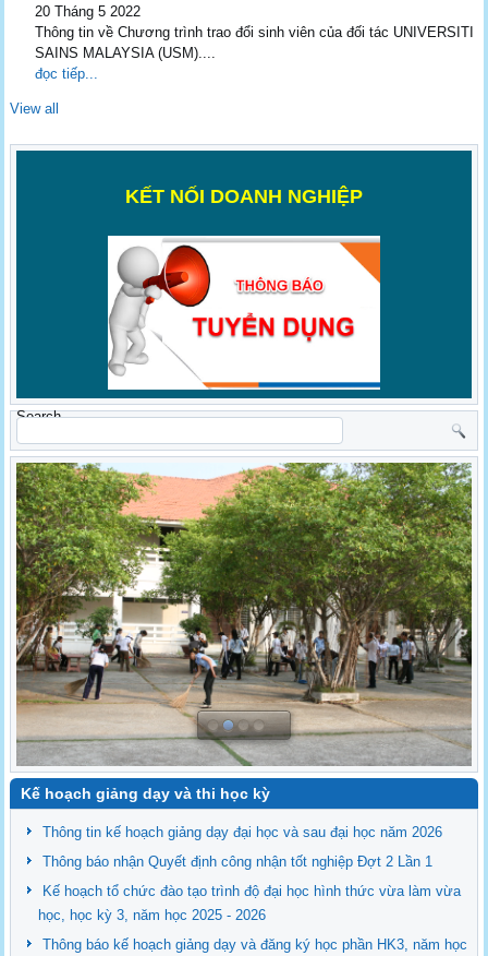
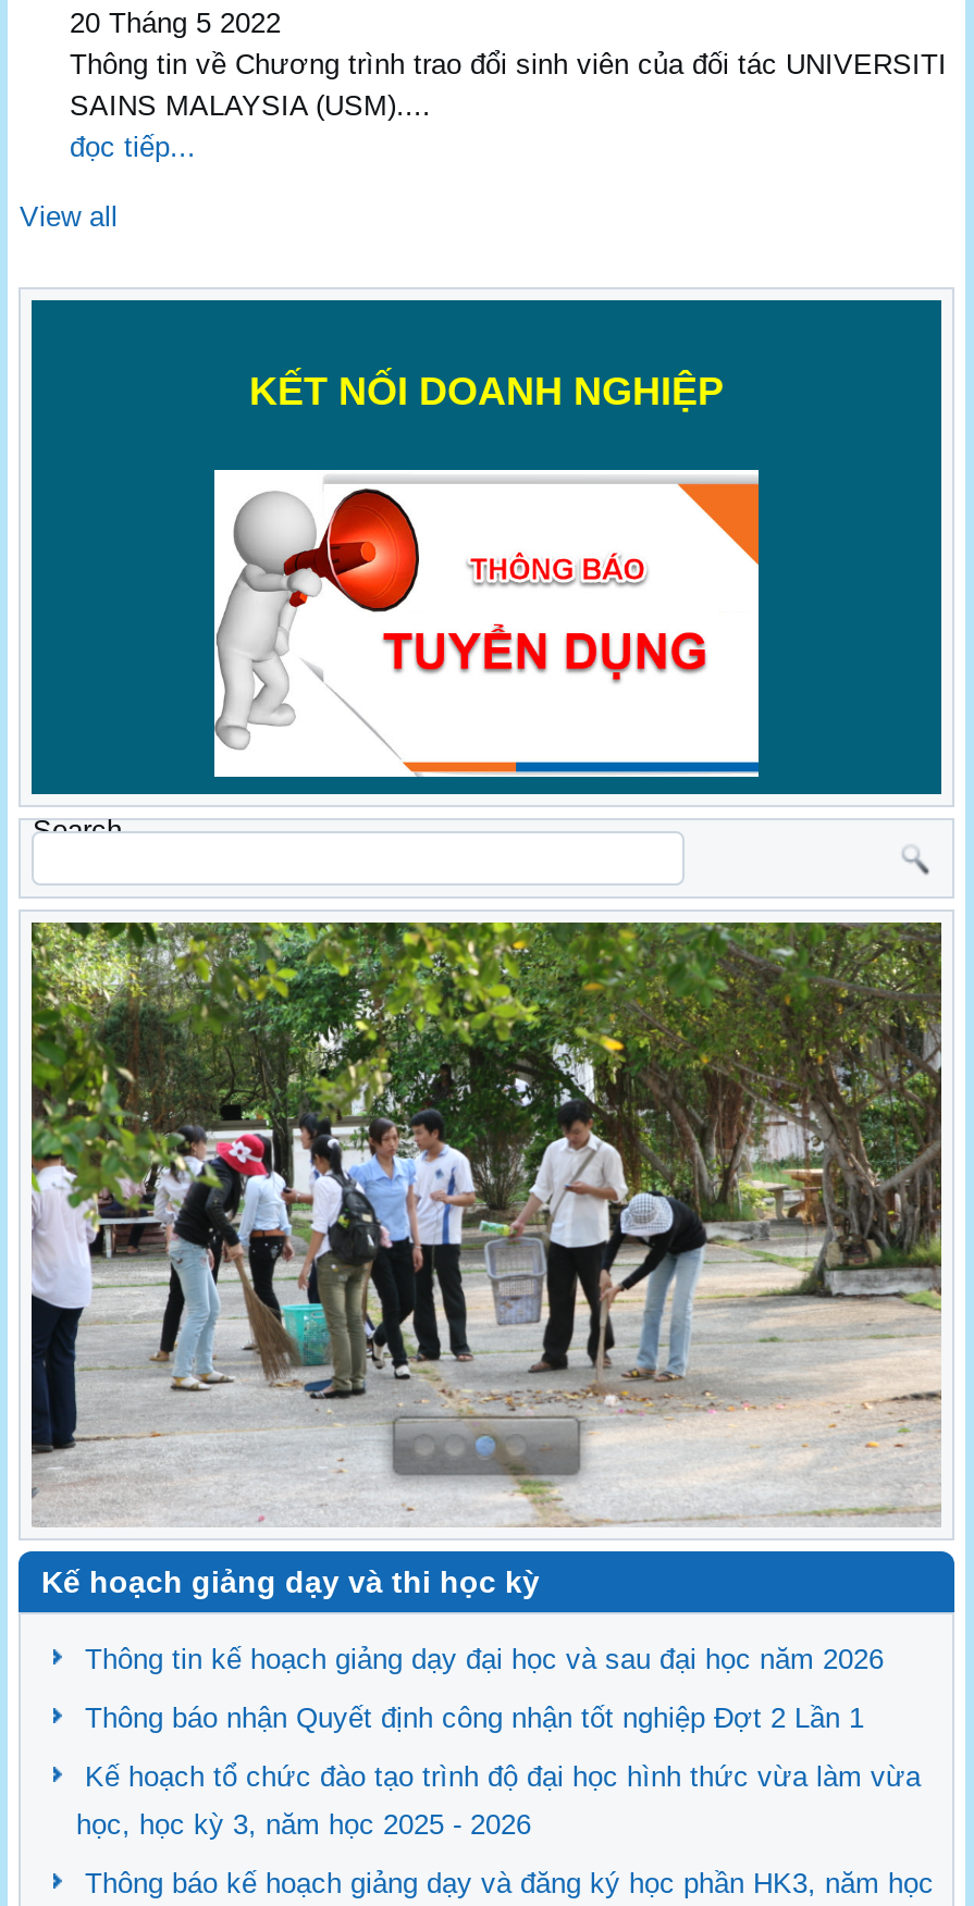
- [image]
+ [image]
